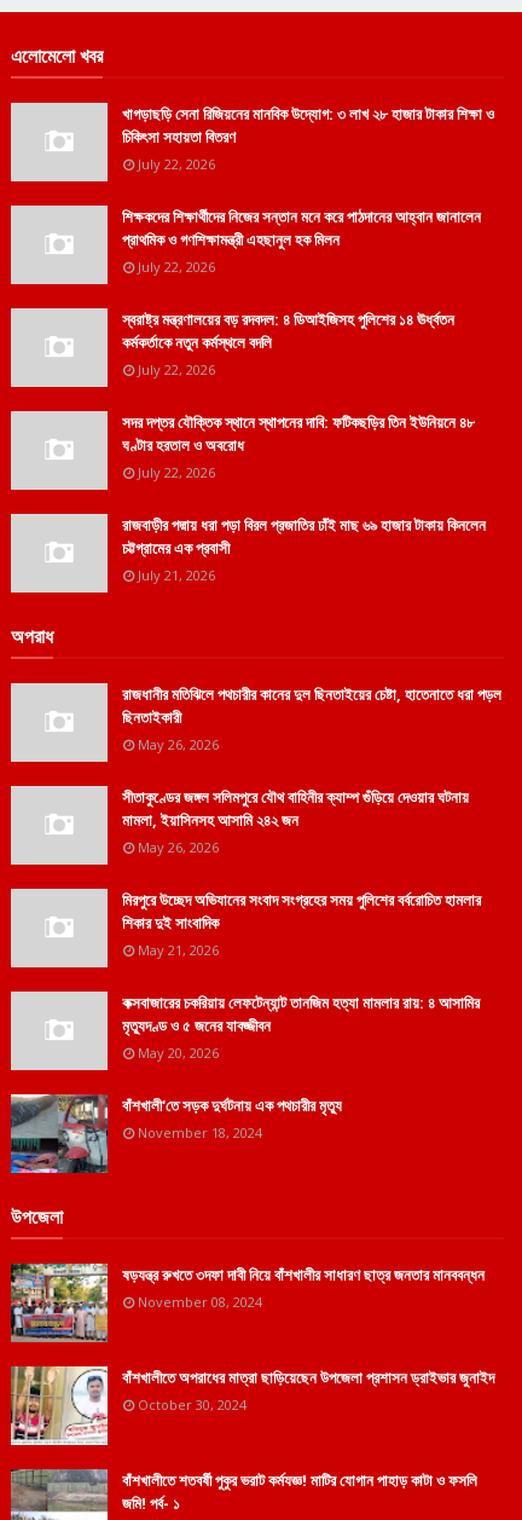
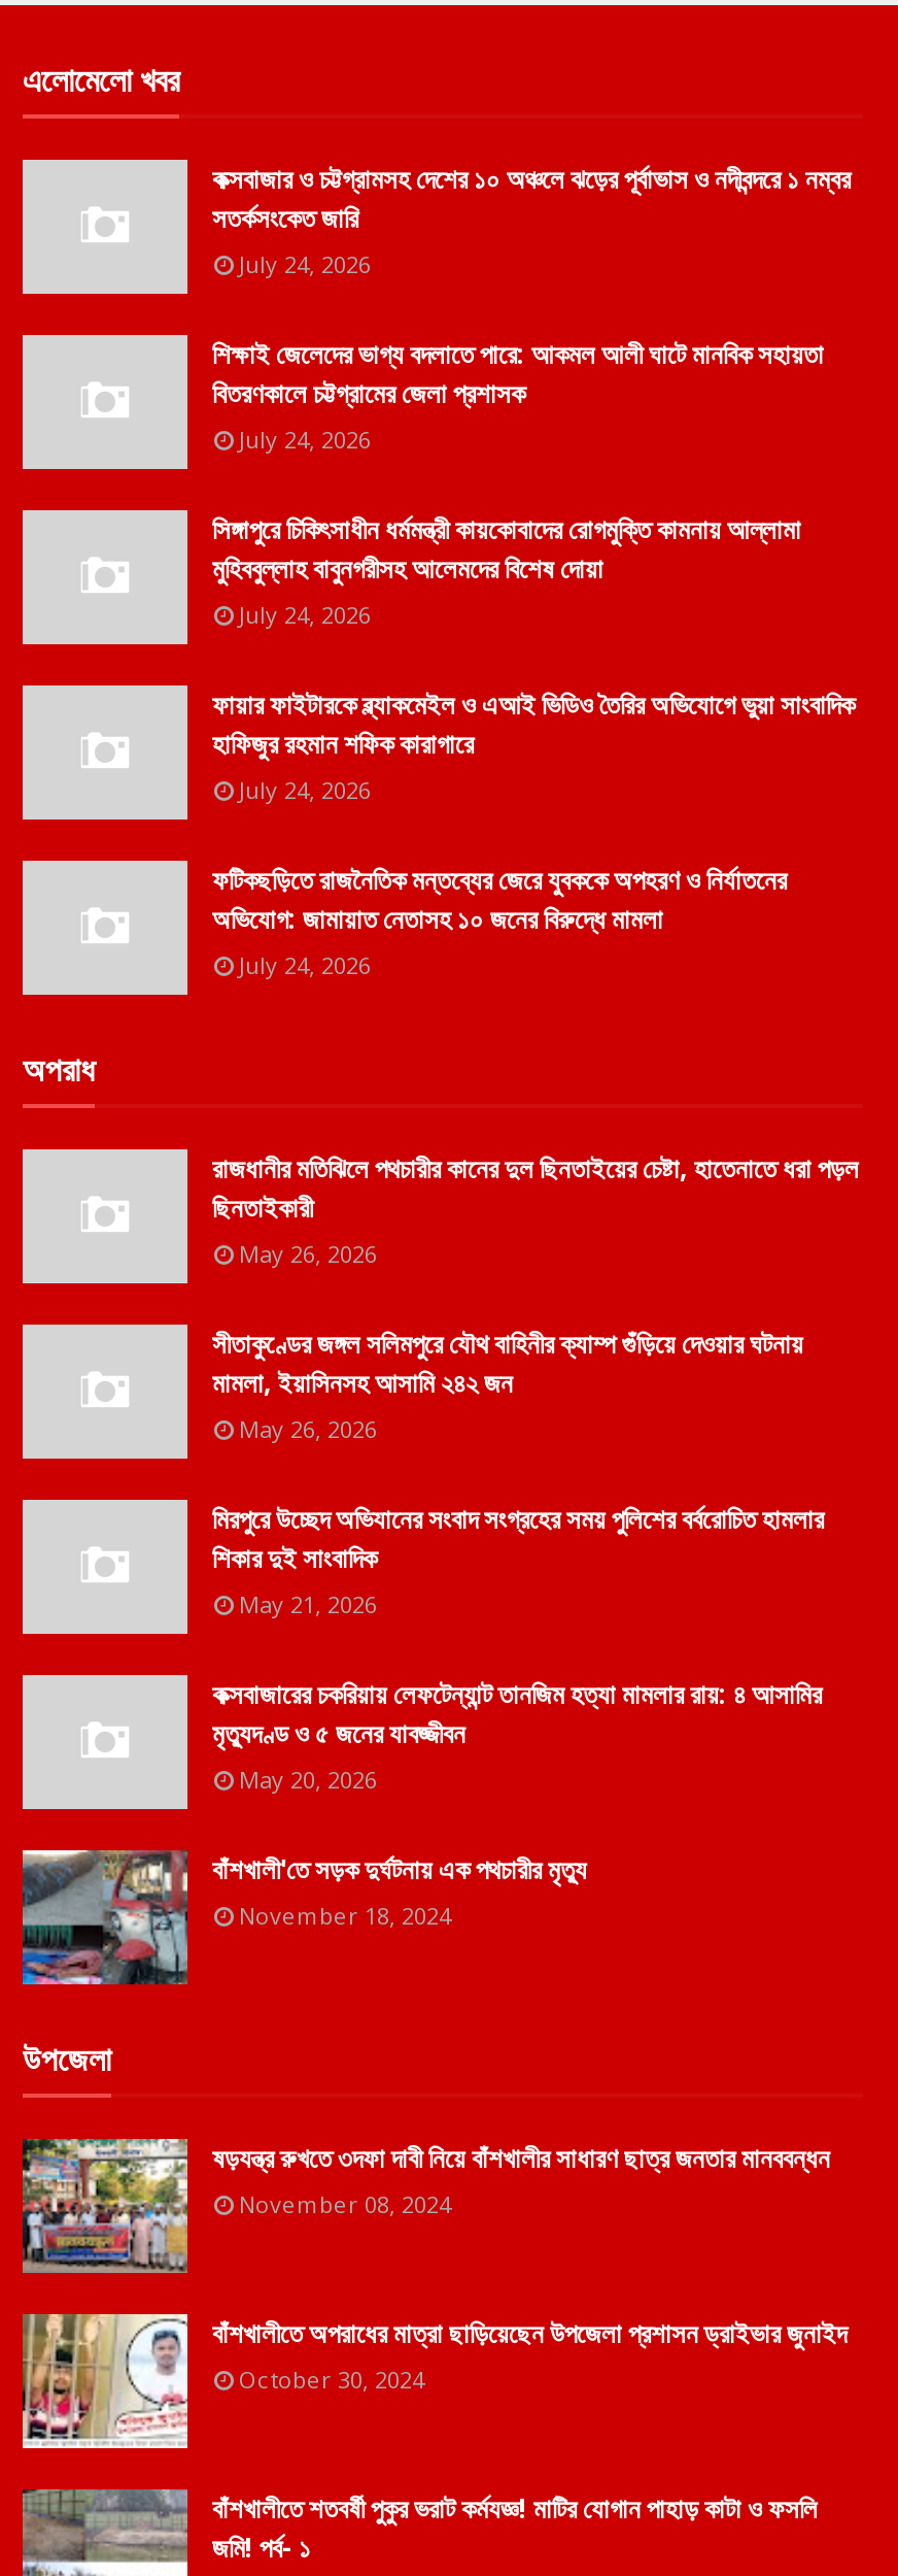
- খাগড়াছড়ি সেনা রিজিয়নের মানবিক উদ্যোগ: ৩ লাখ ২৮ হাজার টাকার শিক্ষা ও
- চিকিৎসা সহায়তা বিতরণ
- July 22, 2026
+ কক্সবাজার ও চট্টগ্রামসহ দেশের ১০ অঞ্চলে ঝড়ের পূর্বাভাস ও নদীবন্দরে ১ নম্বর
+ সতর্কসংকেত জারি
+ July 24, 2026

- শিক্ষকদের শিক্ষার্থীদের নিজের সন্তান মনে করে পাঠদানের আহ্বান জানালেন
- প্রাথমিক ও গণশিক্ষামন্ত্রী এহছানুল হক মিলন
- July 22, 2026
+ শিক্ষাই জেলেদের ভাগ্য বদলাতে পারে: আকমল আলী ঘাটে মানবিক সহায়তা
+ বিতরণকালে চট্টগ্রামের জেলা প্রশাসক
+ July 24, 2026

- স্বরাষ্ট্র মন্ত্রণালয়ের বড় রদবদল: ৪ ডিআইজিসহ পুলিশের ১৪ ঊর্ধ্বতন
- কর্মকর্তাকে নতুন কর্মস্থলে বদলি
- July 22, 2026
+ সিঙ্গাপুরে চিকিৎসাধীন ধর্মমন্ত্রী কায়কোবাদের রোগমুক্তি কামনায় আল্লামা
+ মুহিববুল্লাহ বাবুনগরীসহ আলেমদের বিশেষ দোয়া
+ July 24, 2026

- সদর দপ্তর যৌক্তিক স্থানে স্থাপনের দাবি: ফটিকছড়ির তিন ইউনিয়নে ৪৮
- ঘণ্টার হরতাল ও অবরোধ
- July 22, 2026
+ ফায়ার ফাইটারকে ব্ল্যাকমেইল ও এআই ভিডিও তৈরির অভিযোগে ভুয়া সাংবাদিক
+ হাফিজুর রহমান শফিক কারাগারে
+ July 24, 2026

- রাজবাড়ীর পদ্মায় ধরা পড়া বিরল প্রজাতির ঢাঁই মাছ ৬৯ হাজার টাকায় কিনলেন
- চট্টগ্রামের এক প্রবাসী
- July 21, 2026
+ ফটিকছড়িতে রাজনৈতিক মন্তব্যের জেরে যুবককে অপহরণ ও নির্যাতনের
+ অভিযোগ: জামায়াত নেতাসহ ১০ জনের বিরুদ্ধে মামলা
+ July 24, 2026
